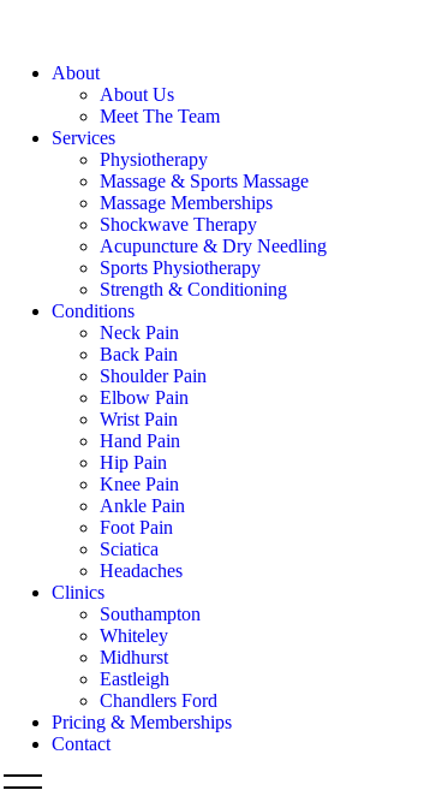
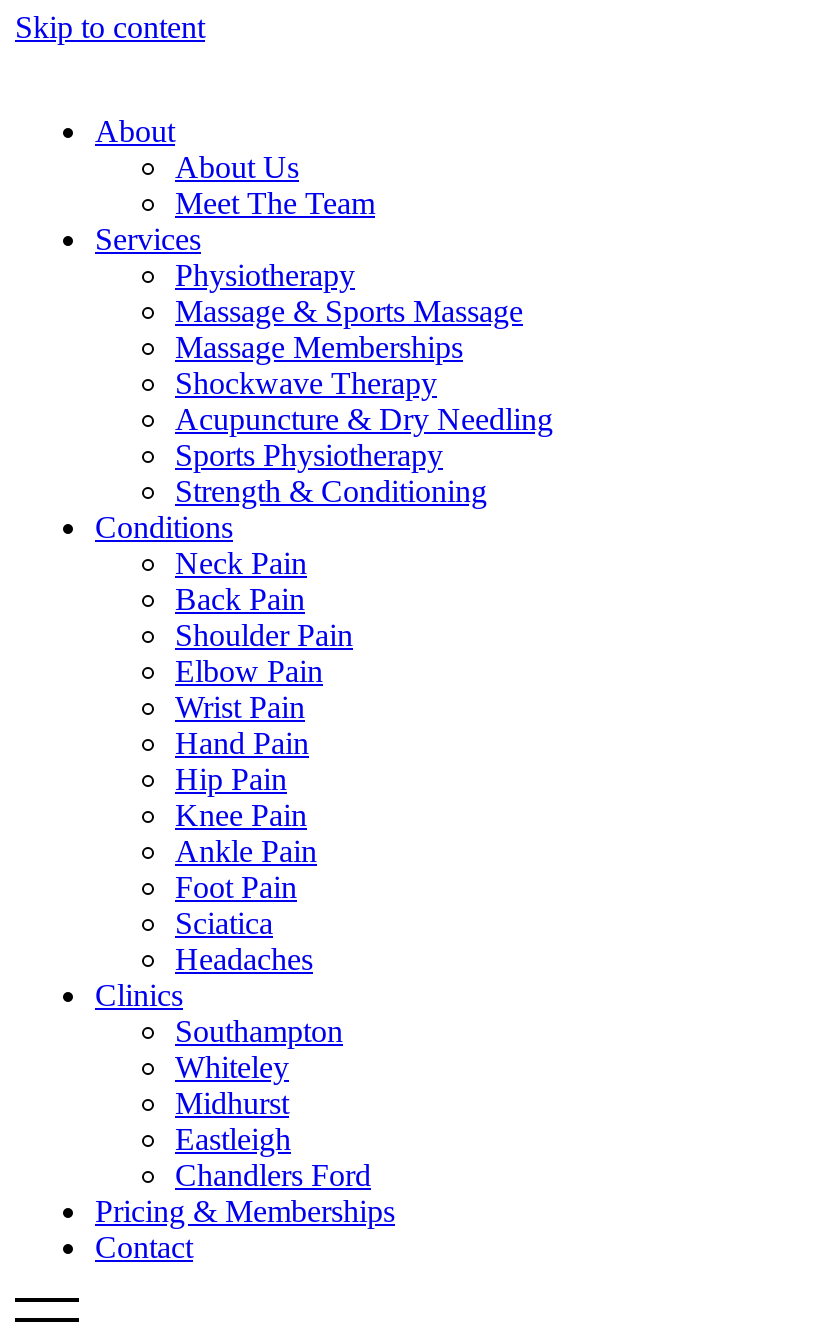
+ Skip to content
